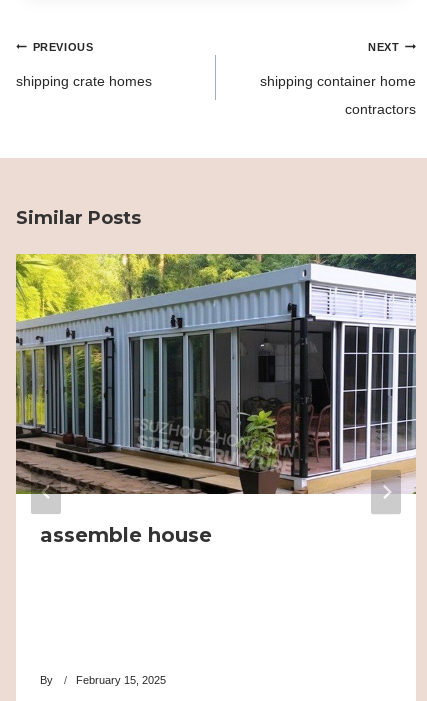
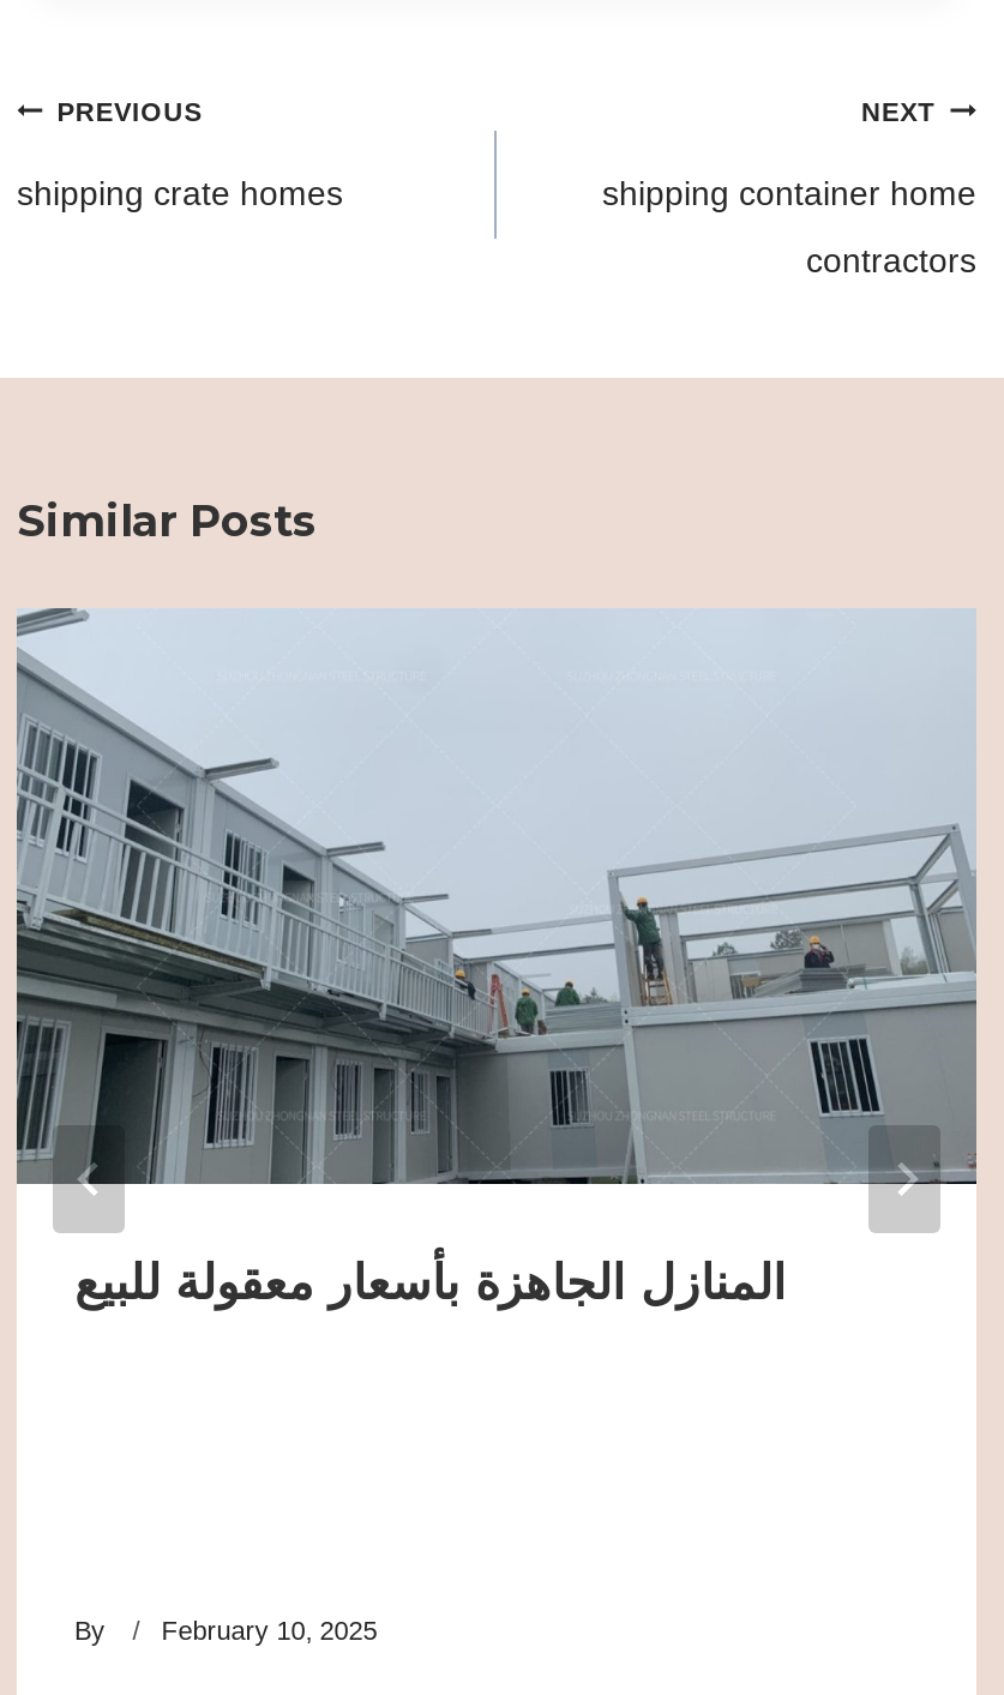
- [image]
- assemble house
+ [image]
+ المنازل الجاهزة بأسعار معقولة للبيع

- By February 15, 2025
+ By February 10, 2025
